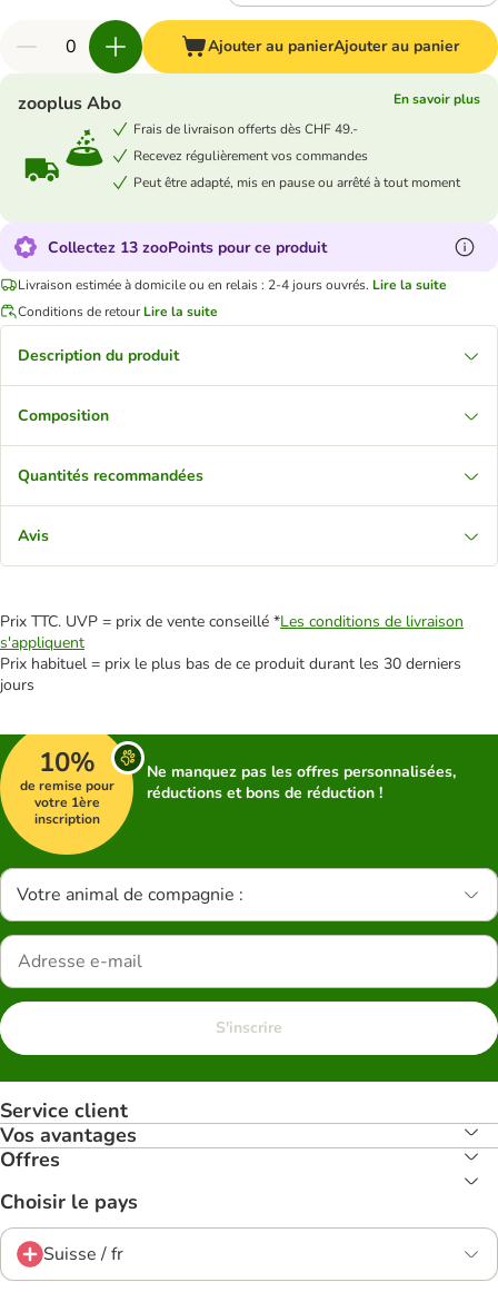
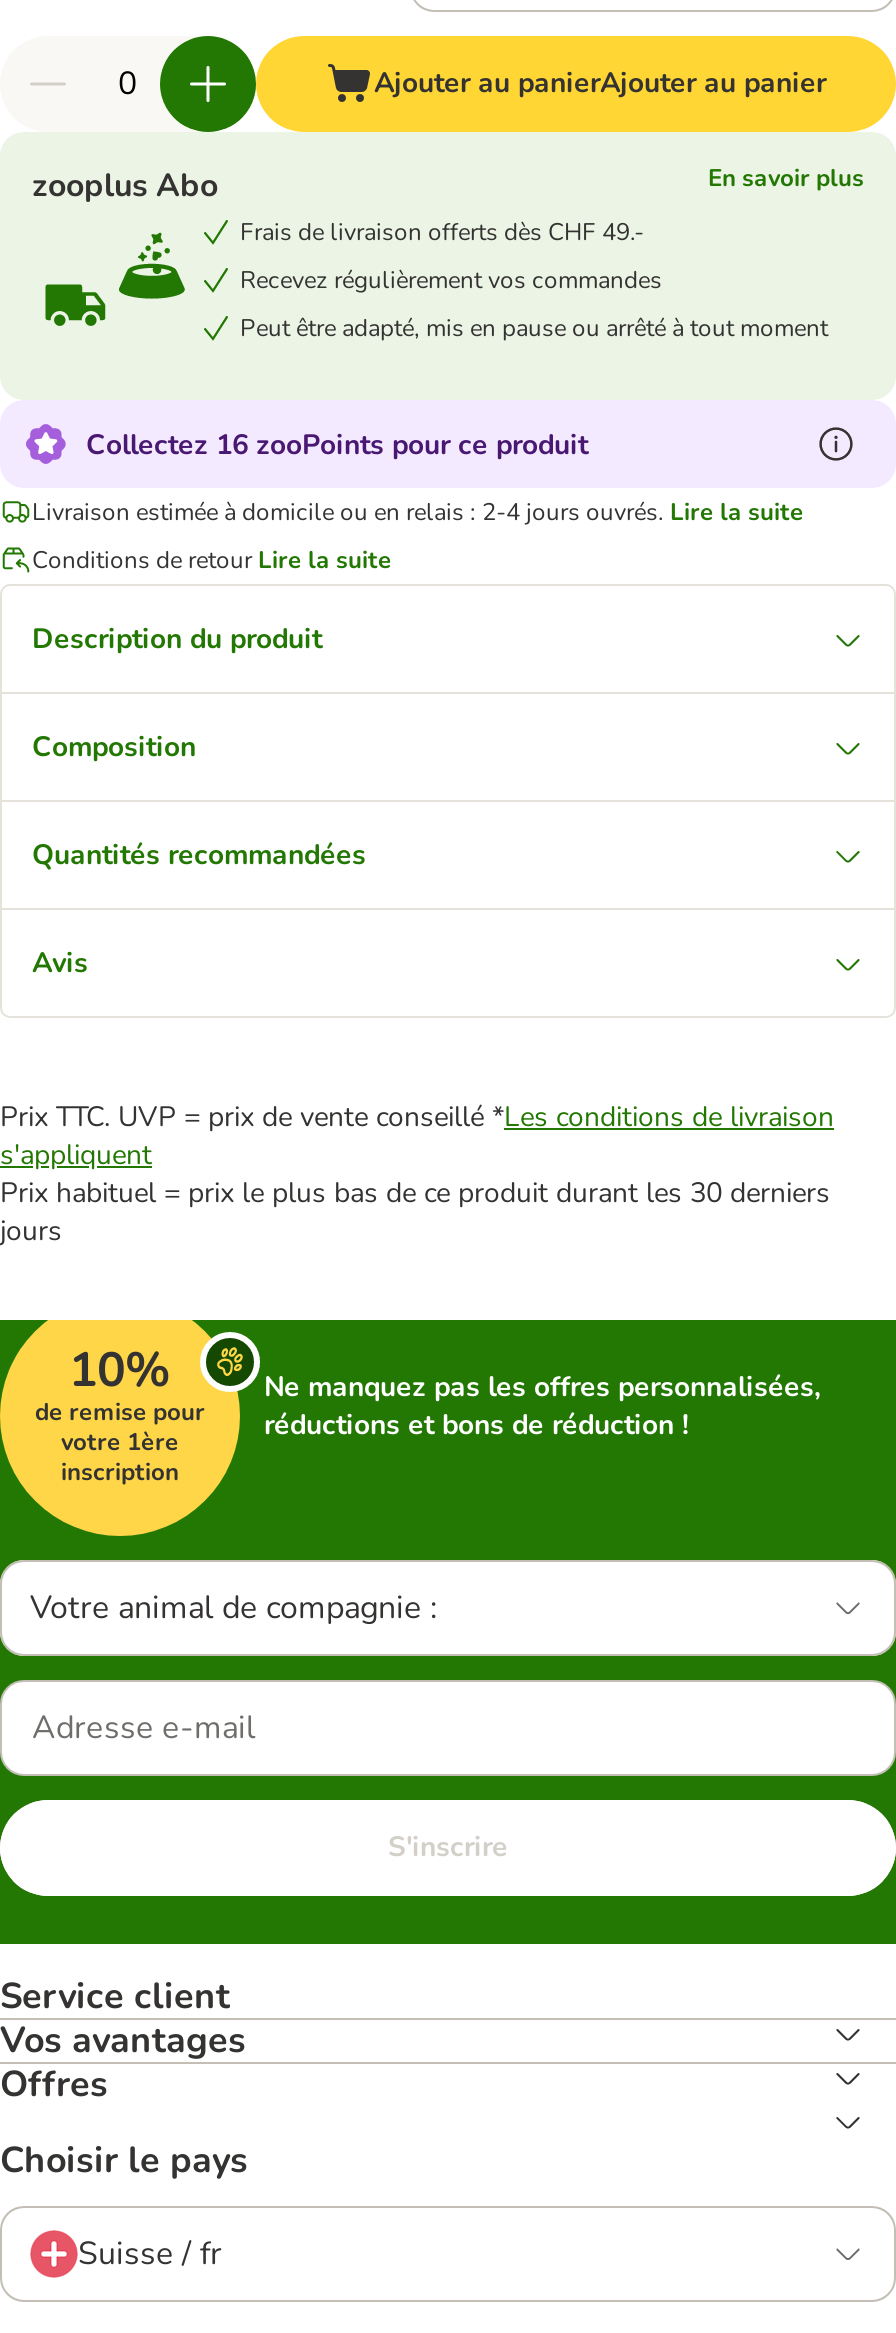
- Collectez 13 zooPoints pour ce produit
+ Collectez 16 zooPoints pour ce produit
